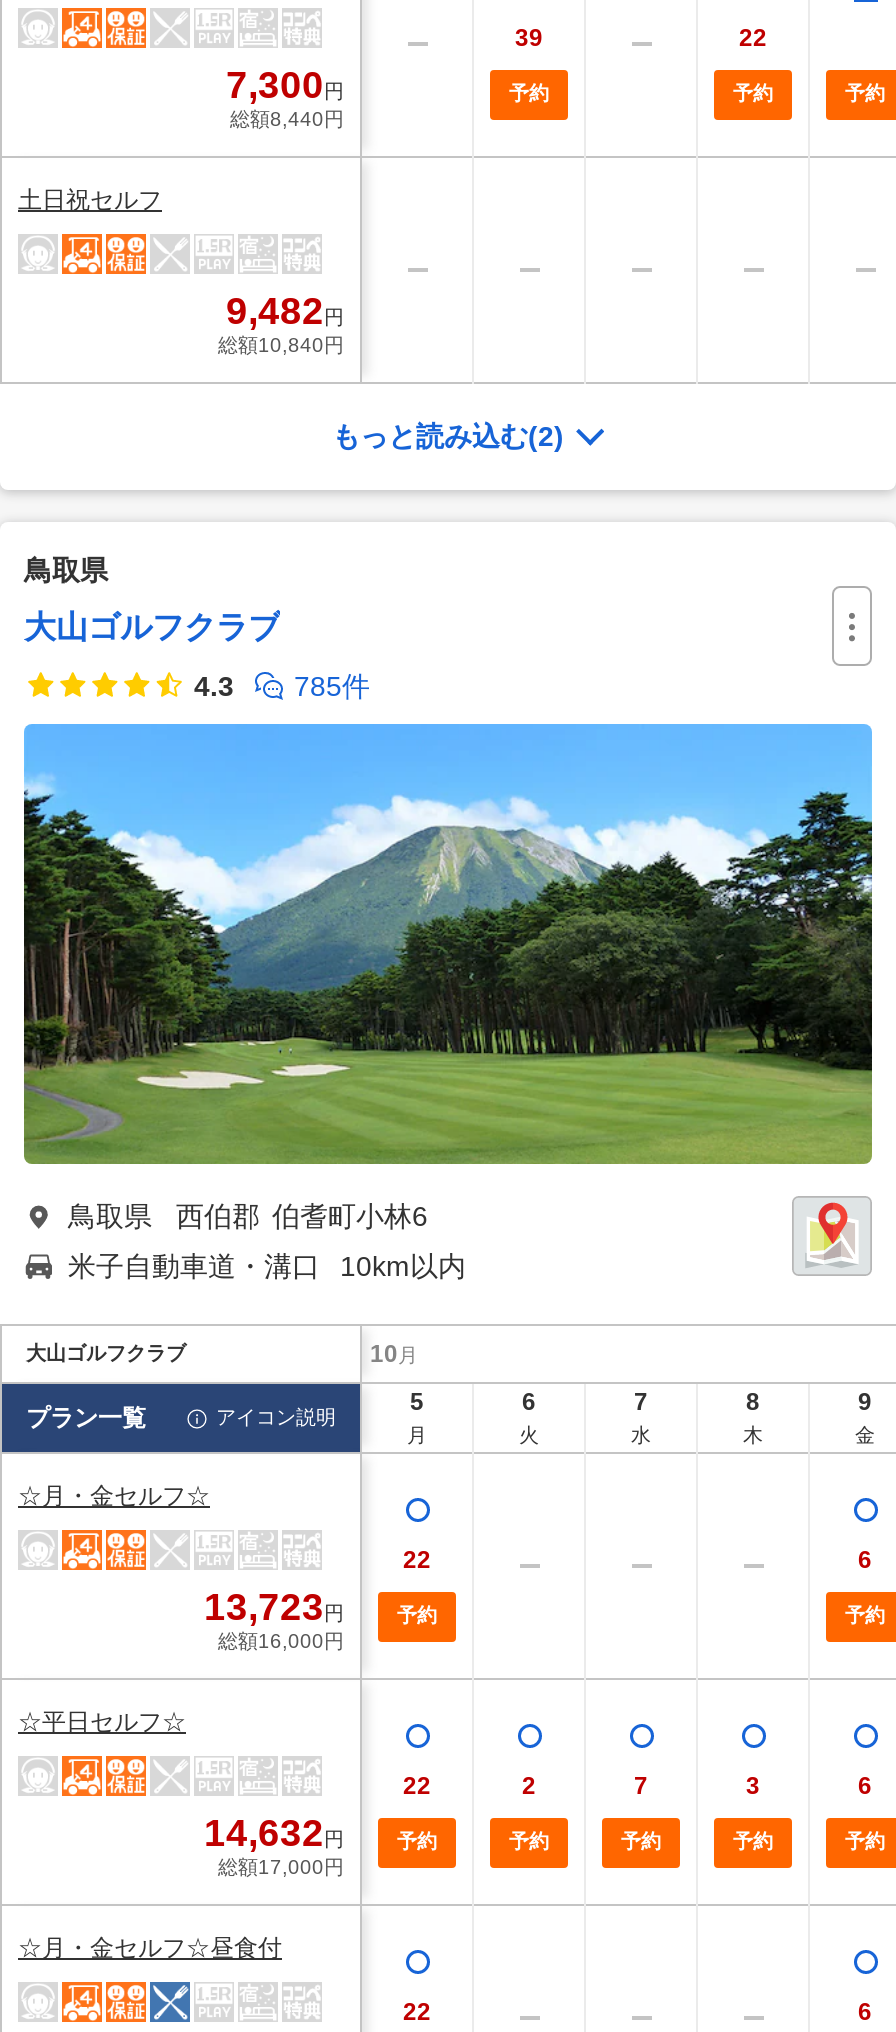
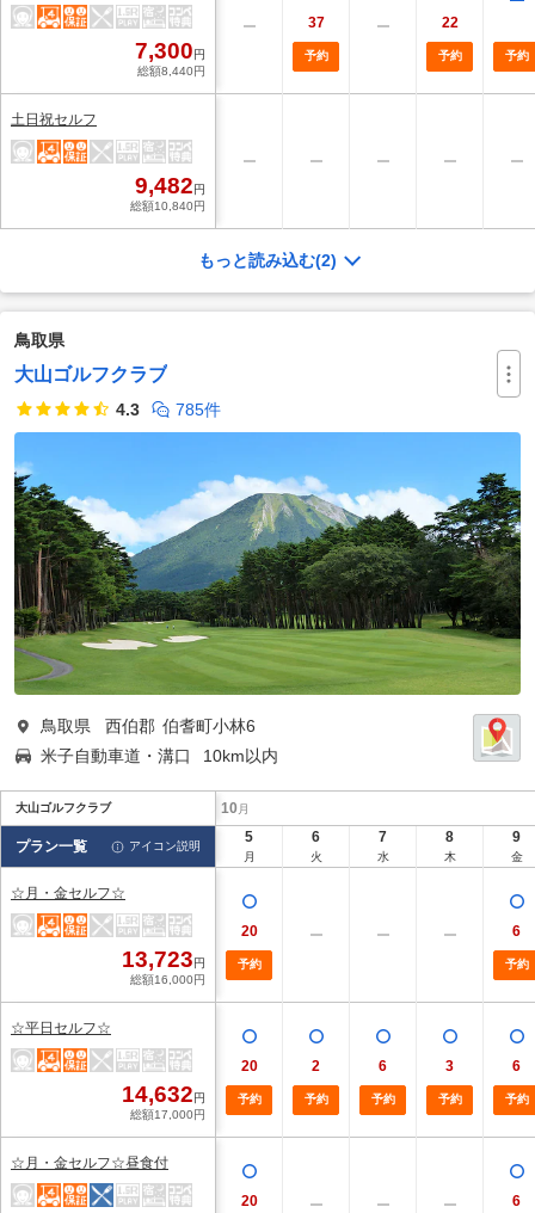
- 39
+ 37

- 22
+ 20

- 22
+ 20

- 7
+ 6

- 22
+ 20
